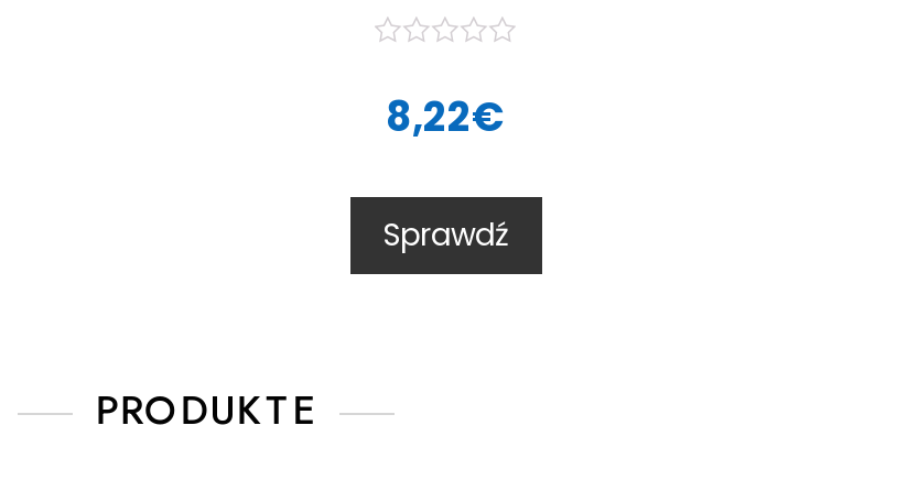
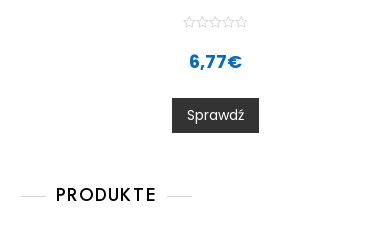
- 8,22€
+ 6,77€
